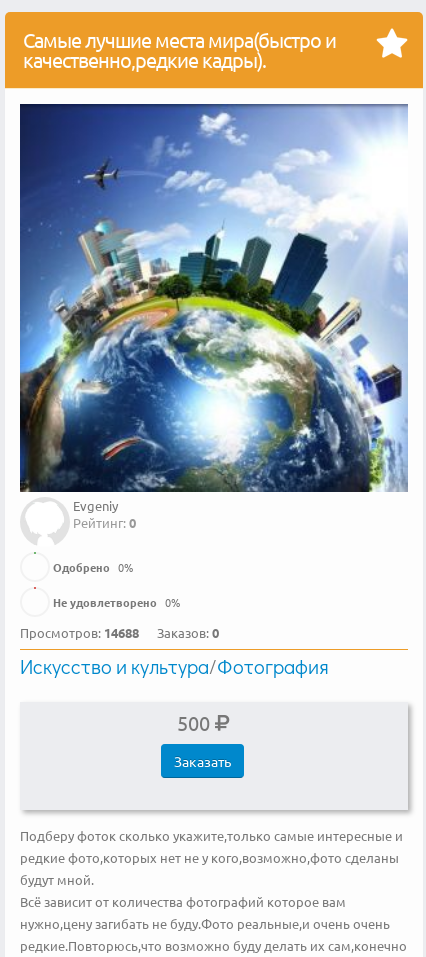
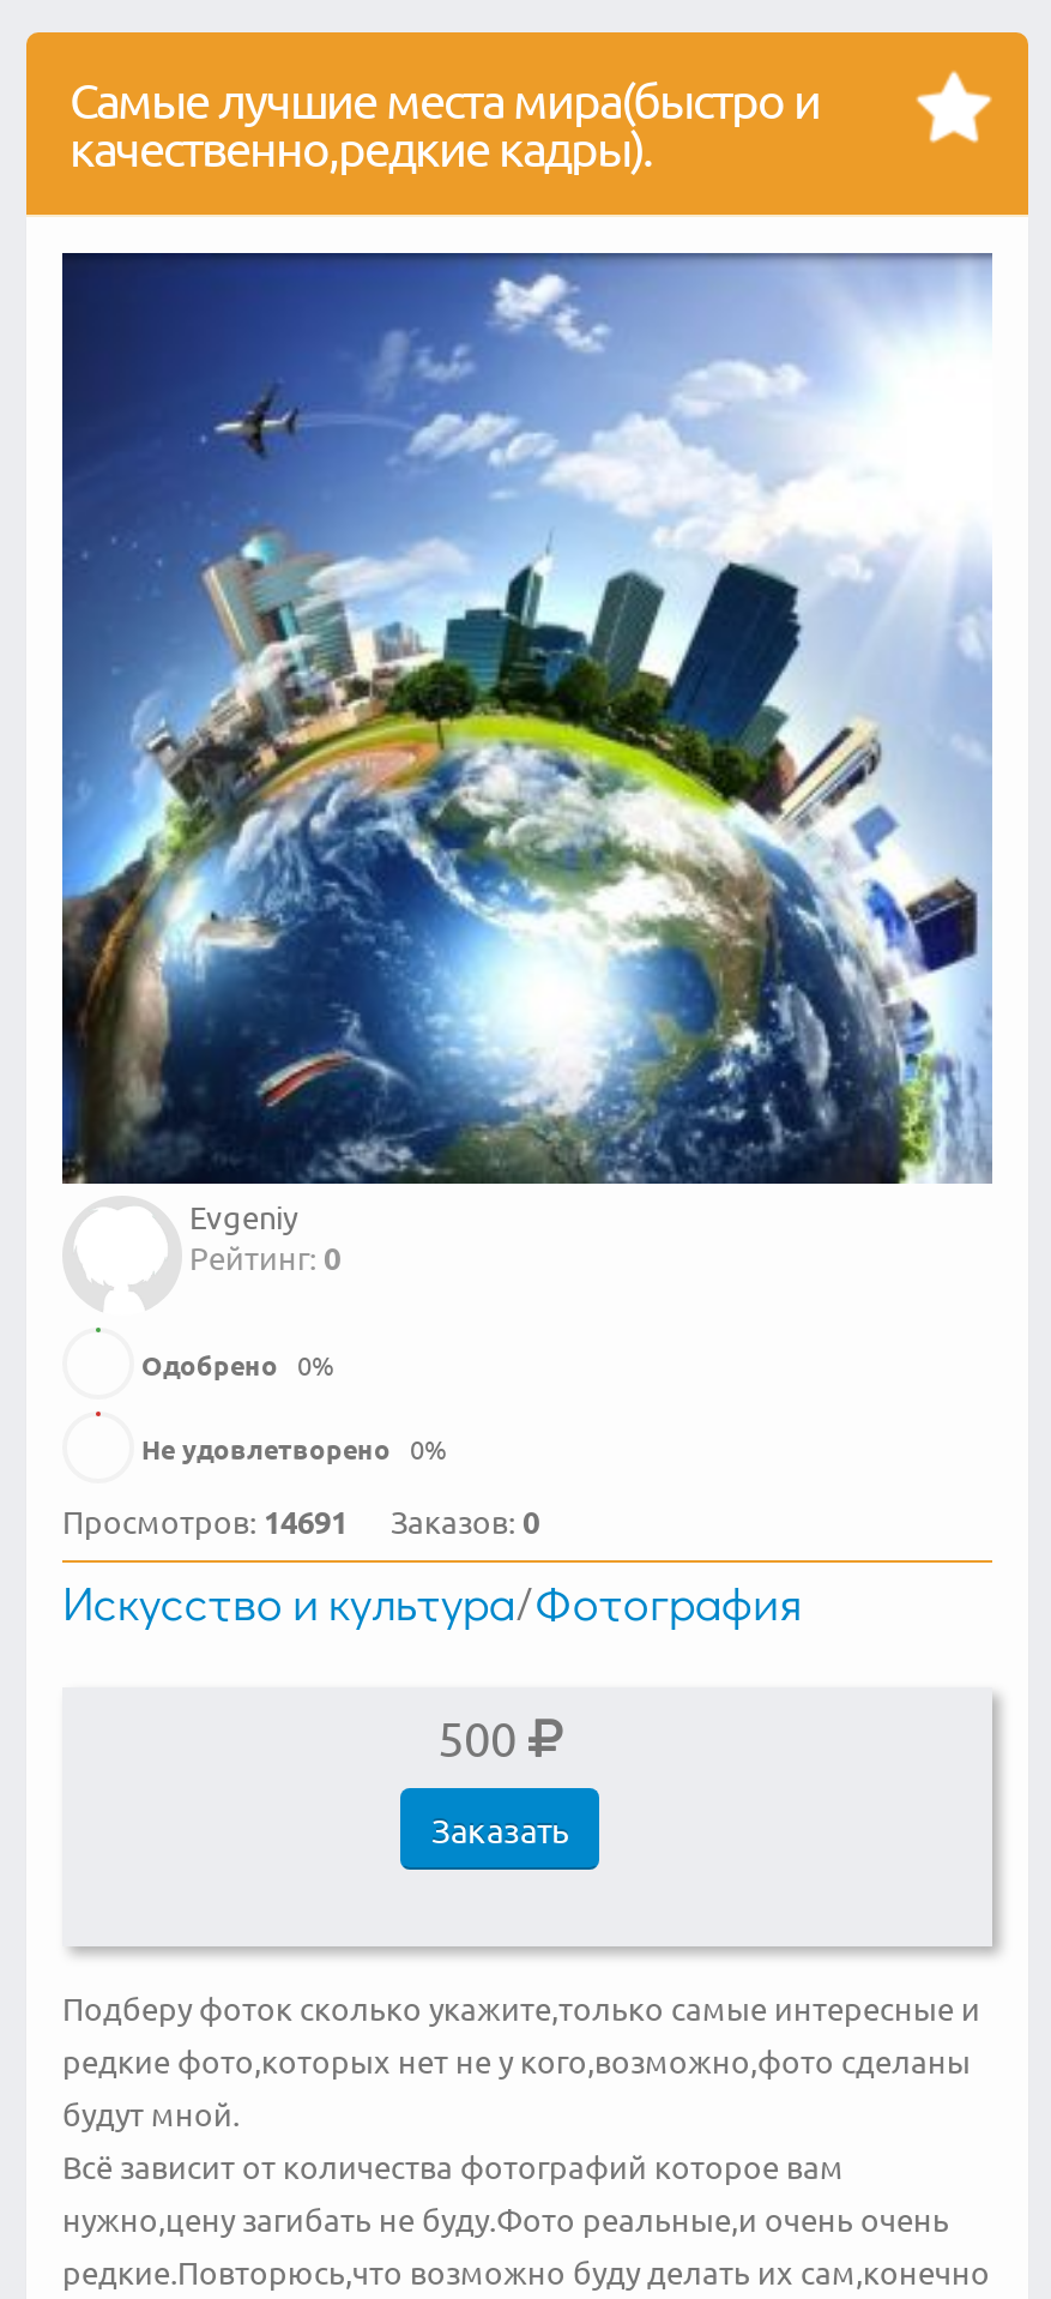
- Просмотров: 14688 Заказов: 0
+ Просмотров: 14691 Заказов: 0
